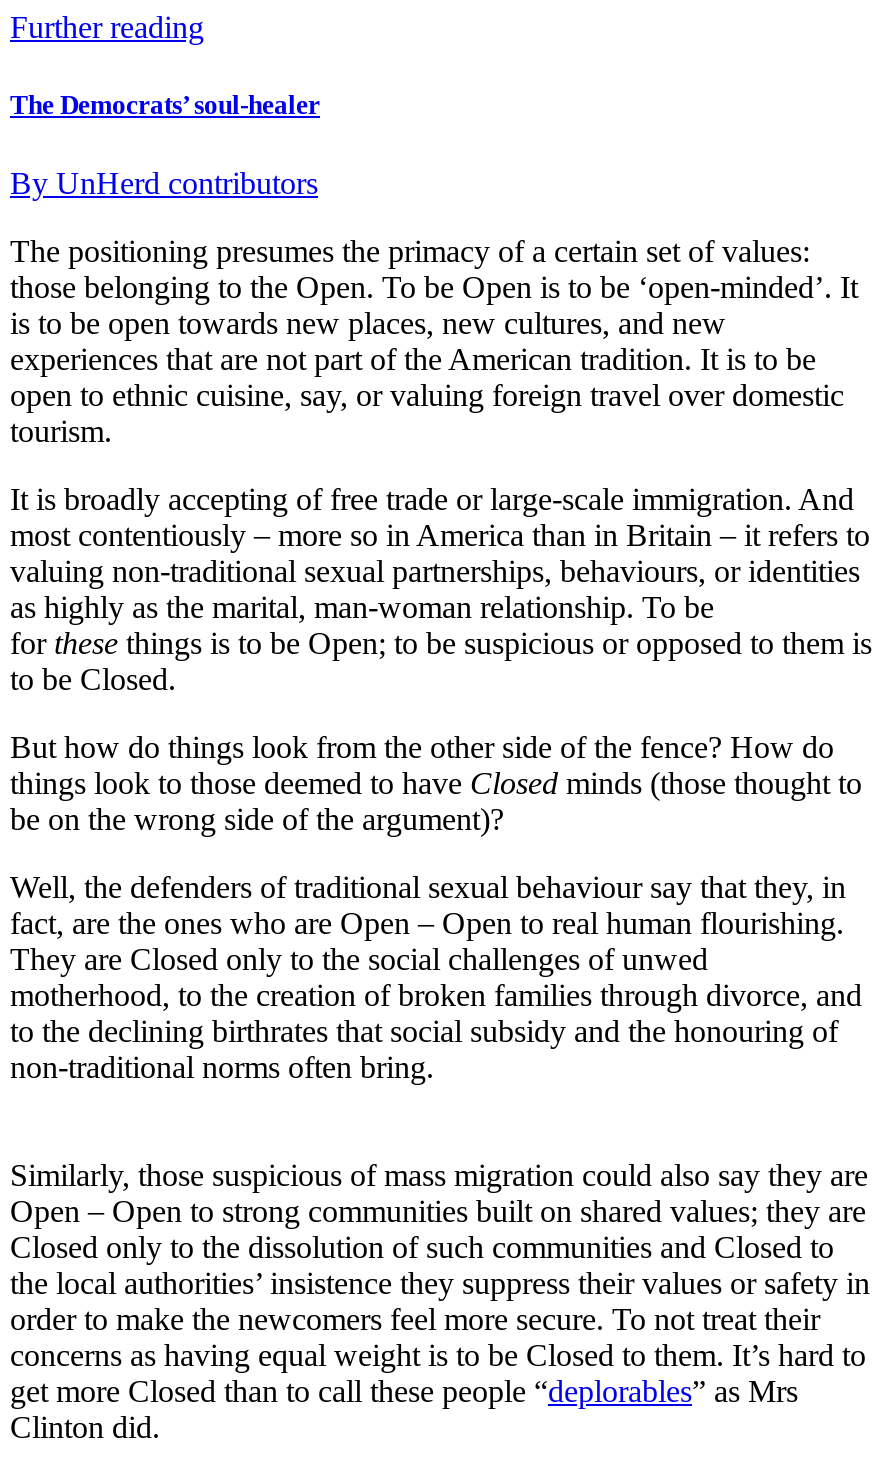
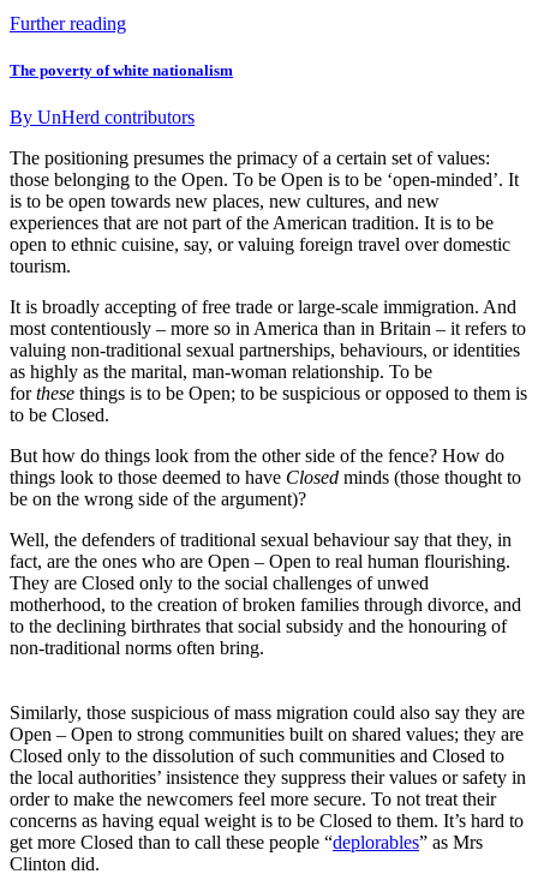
- The Democrats’ soul-healer
+ The poverty of white nationalism
